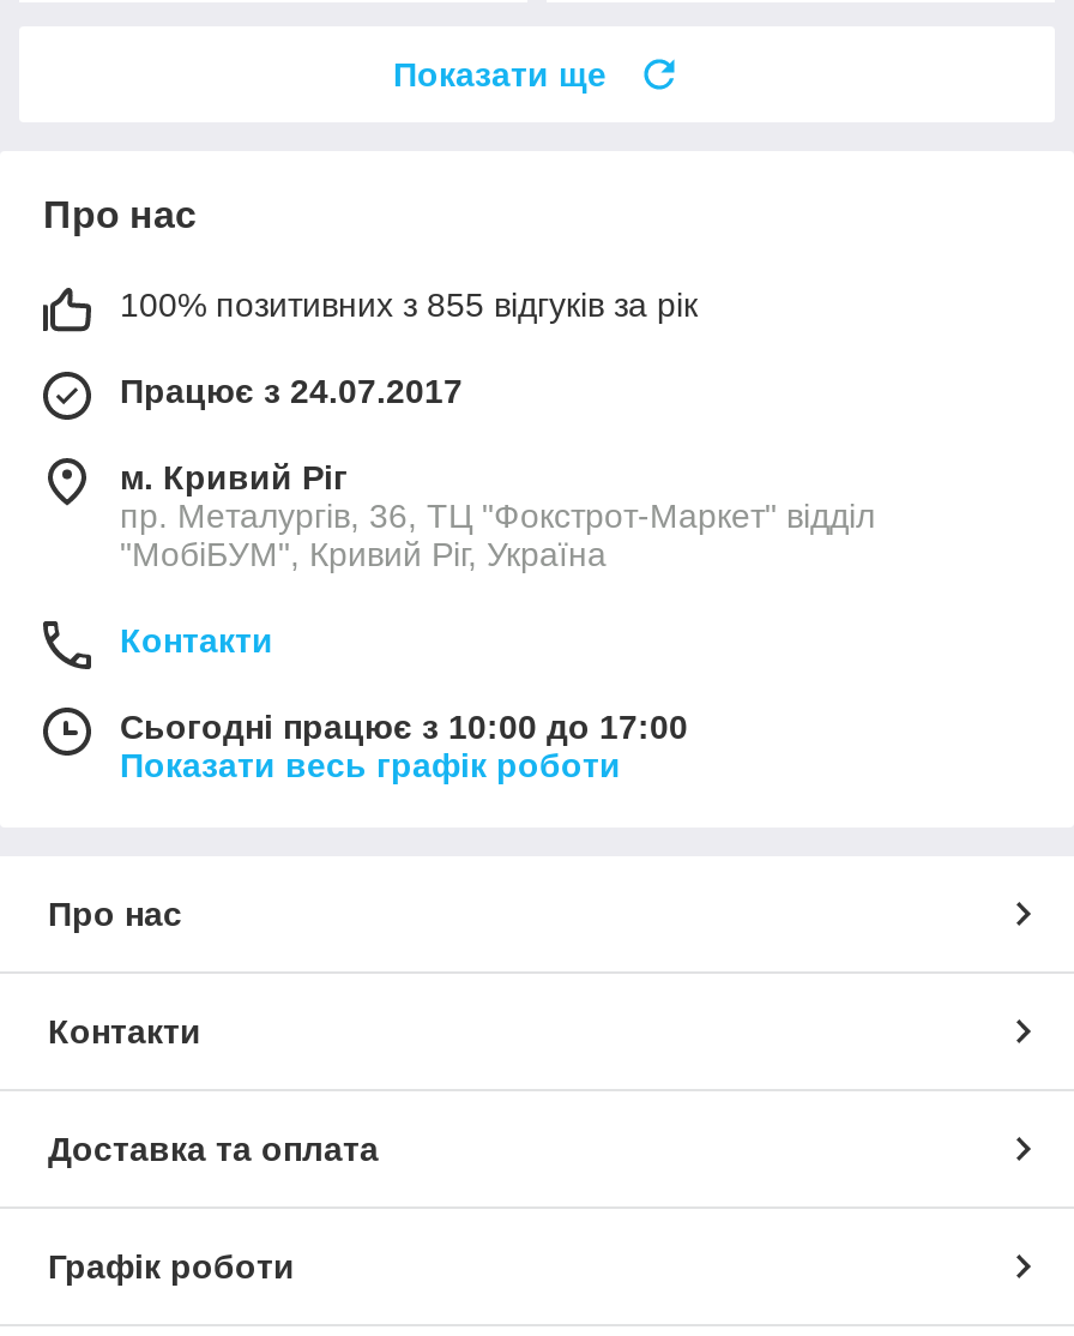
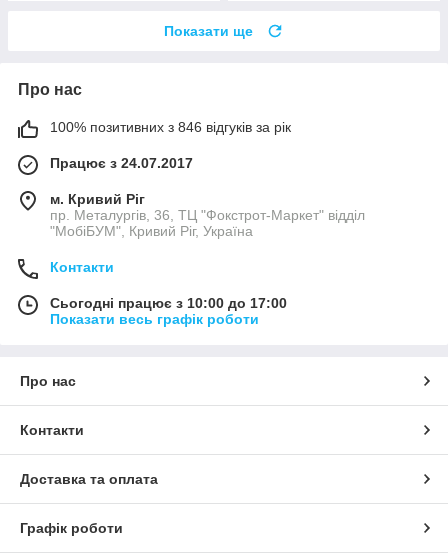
- 100% позитивних з 855 відгуків за рік
+ 100% позитивних з 846 відгуків за рік
